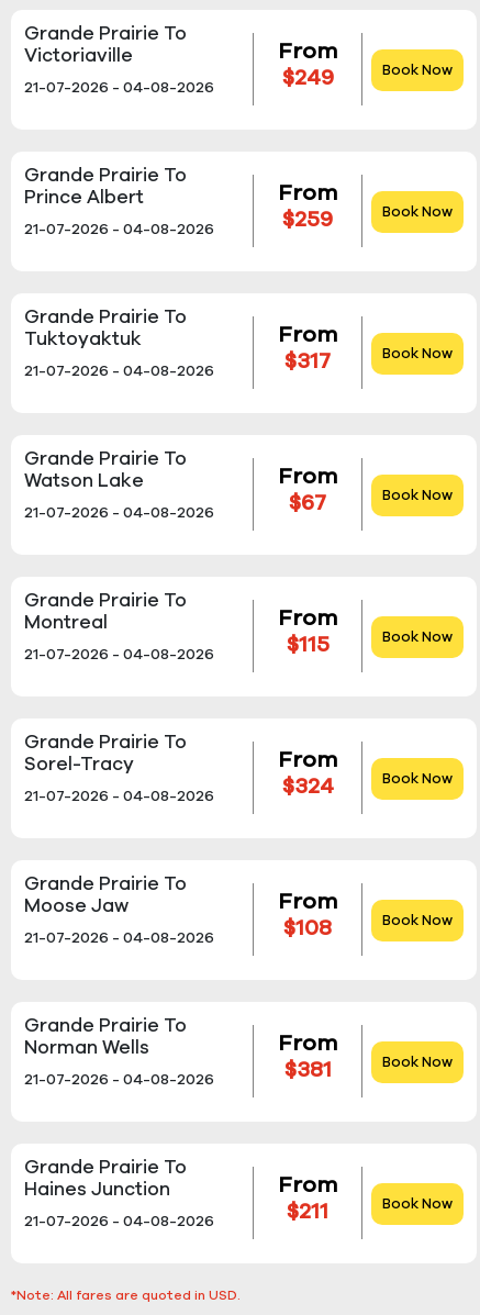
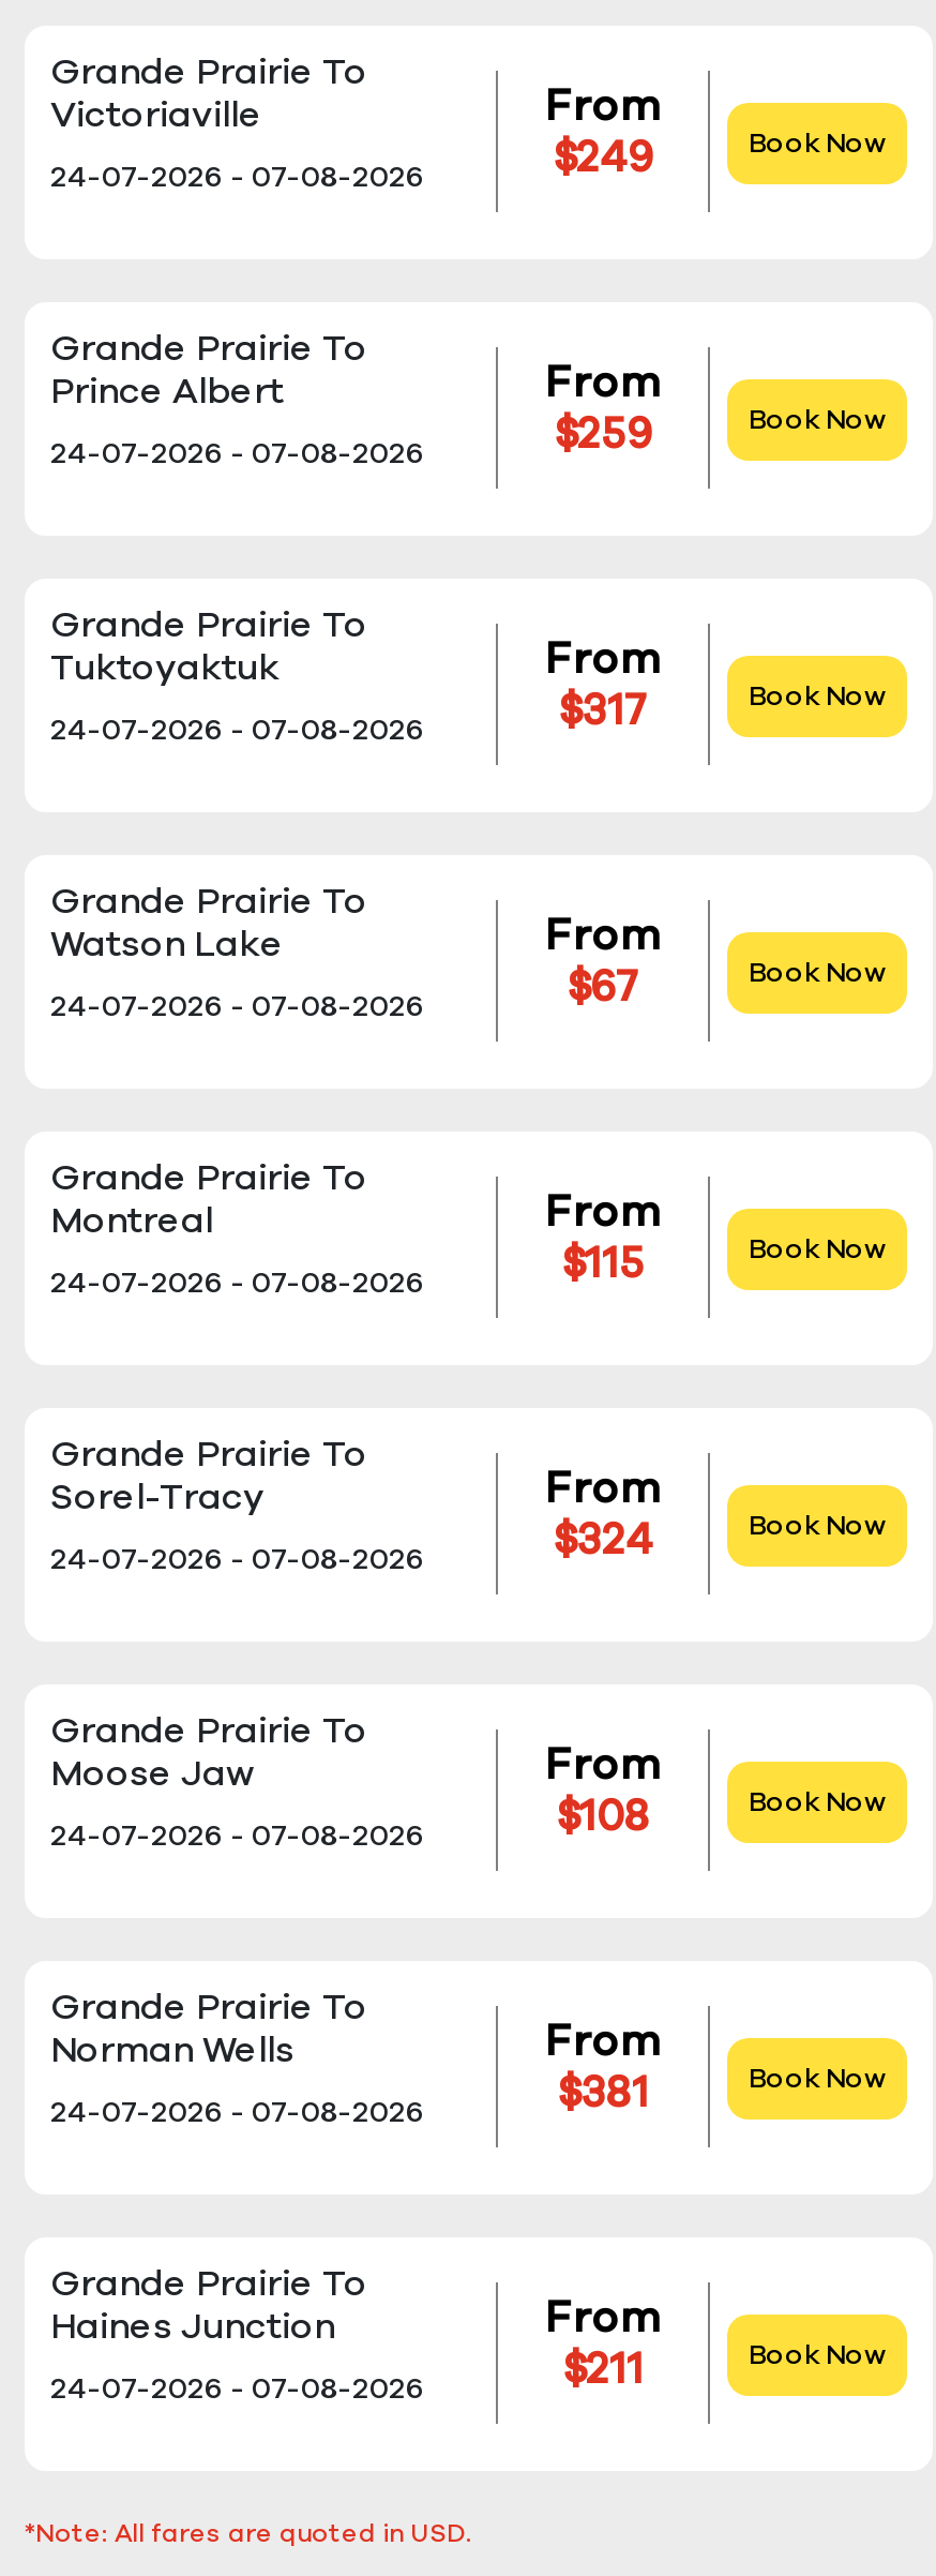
- 21-07-2026 - 04-08-2026
+ 24-07-2026 - 07-08-2026

- 21-07-2026 - 04-08-2026
+ 24-07-2026 - 07-08-2026

- 21-07-2026 - 04-08-2026
+ 24-07-2026 - 07-08-2026

- 21-07-2026 - 04-08-2026
+ 24-07-2026 - 07-08-2026

- 21-07-2026 - 04-08-2026
+ 24-07-2026 - 07-08-2026

- 21-07-2026 - 04-08-2026
+ 24-07-2026 - 07-08-2026

- 21-07-2026 - 04-08-2026
+ 24-07-2026 - 07-08-2026

- 21-07-2026 - 04-08-2026
+ 24-07-2026 - 07-08-2026

- 21-07-2026 - 04-08-2026
+ 24-07-2026 - 07-08-2026
